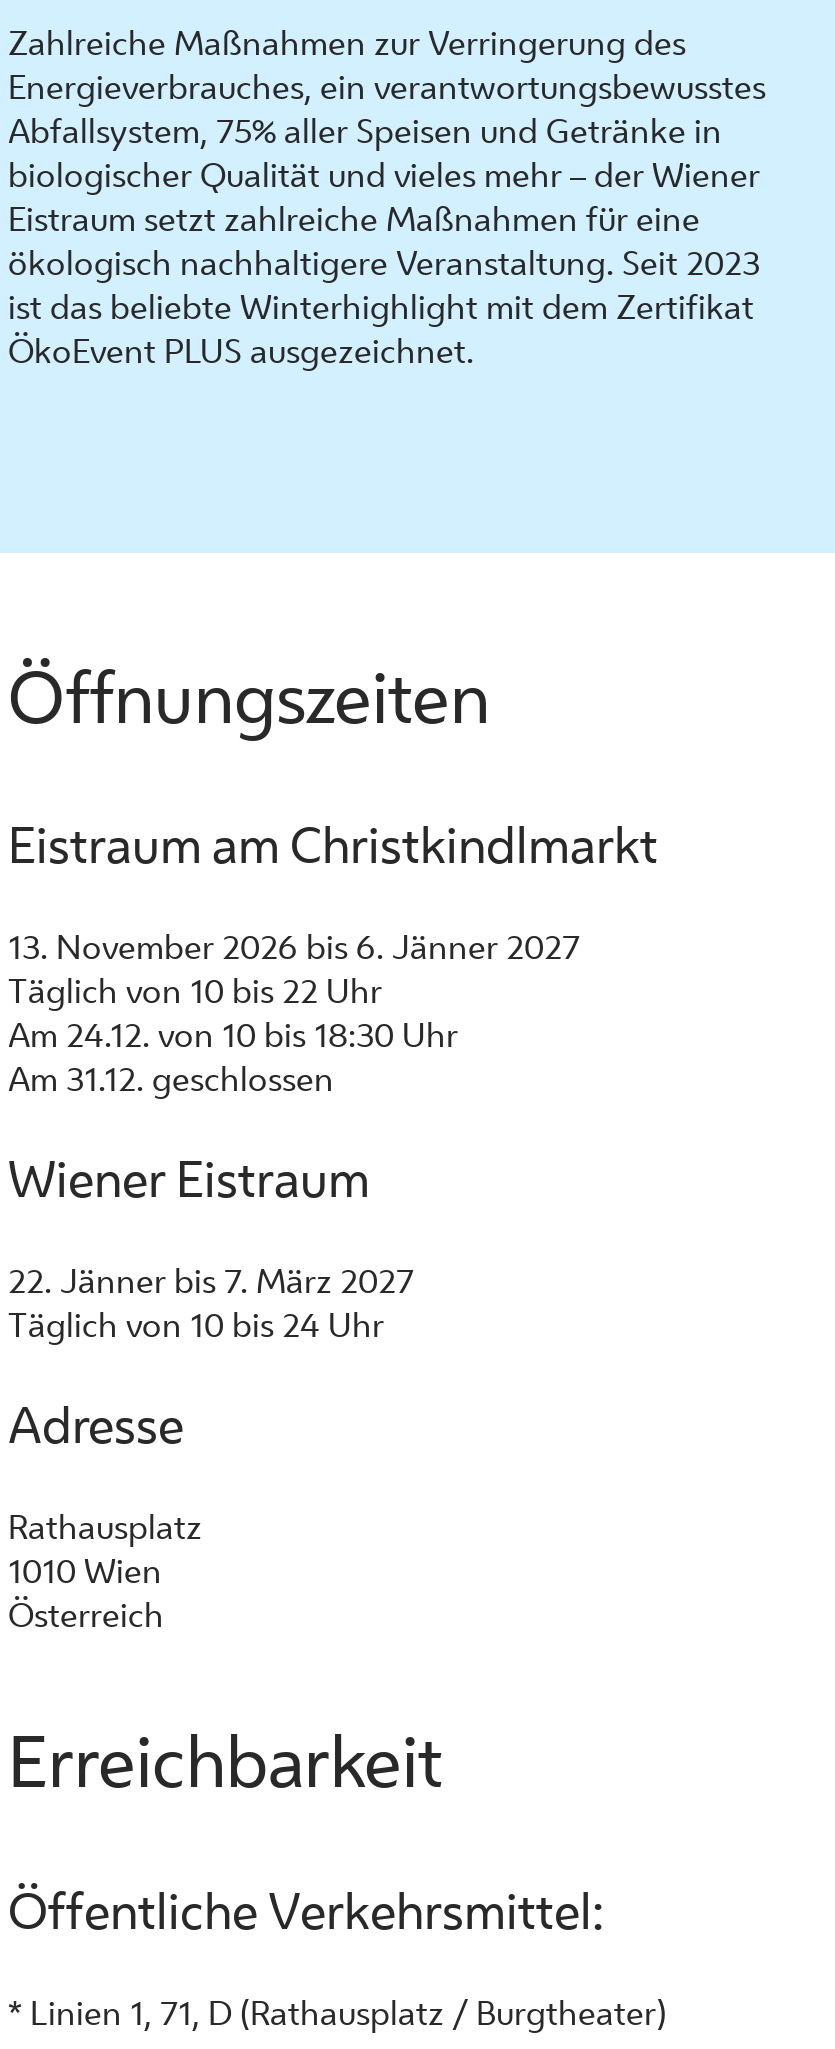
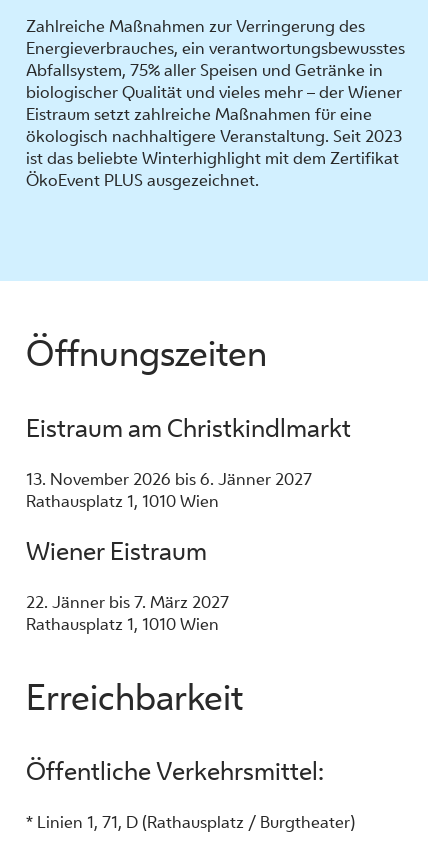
- Täglich von 10 bis 22 Uhr
- Am 24.12. von 10 bis 18:30 Uhr
- Am 31.12. geschlossen
+ Rathausplatz 1, 1010 Wien

- Täglich von 10 bis 24 Uhr
- Adresse
- Rathausplatz
- 1010 Wien
- Österreich
+ Rathausplatz 1, 1010 Wien
